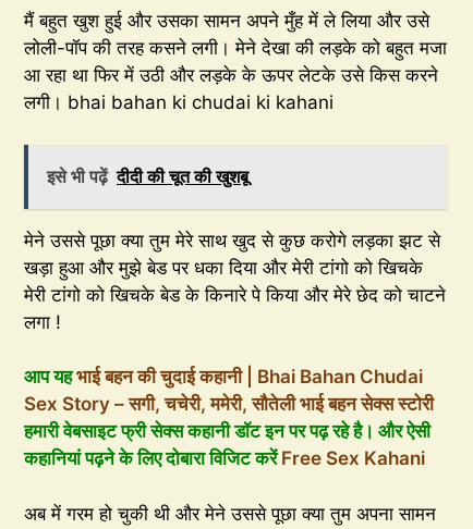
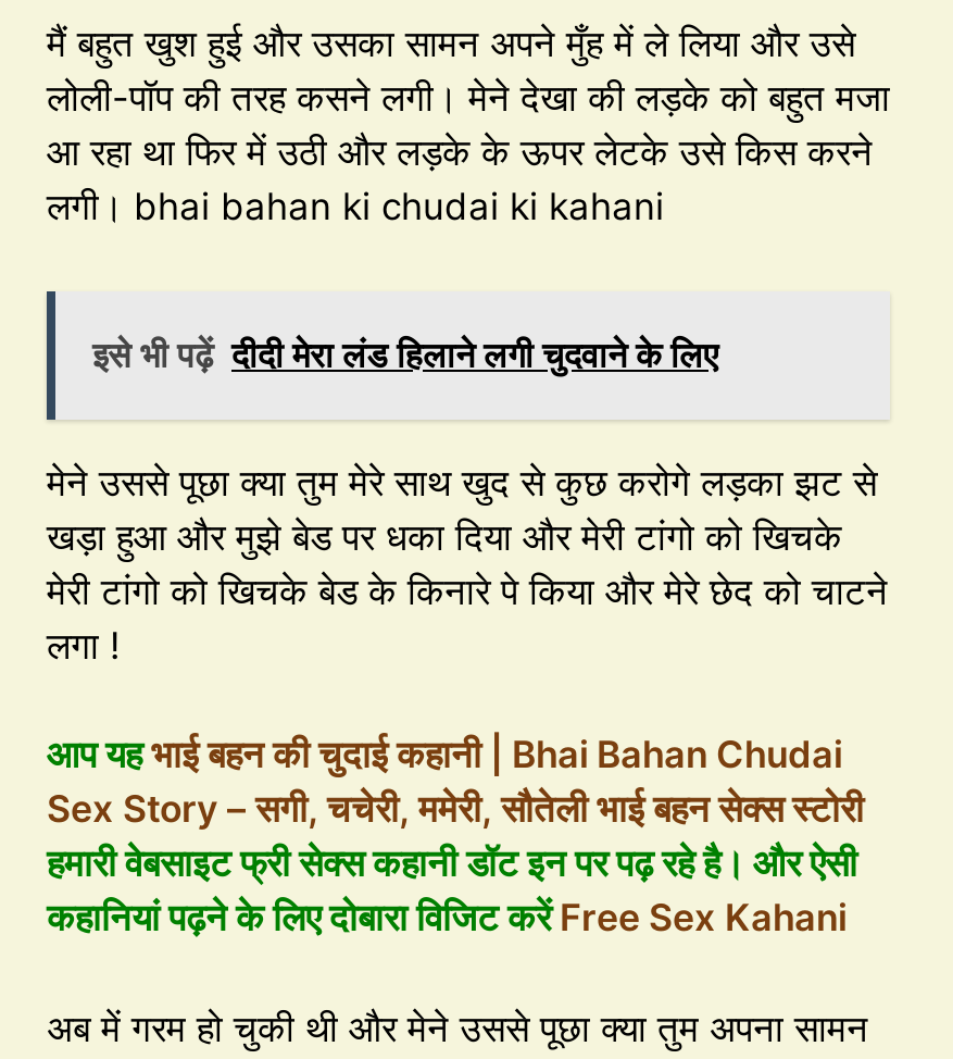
- इसे भी पढ़ें दीदी की चूत की खुशबू
+ इसे भी पढ़ें दीदी मेरा लंड हिलाने लगी चुदवाने के लिए
